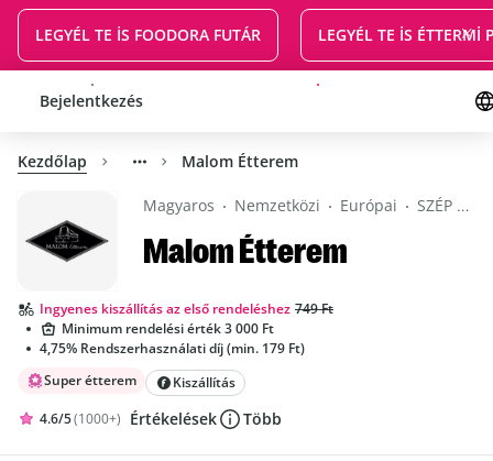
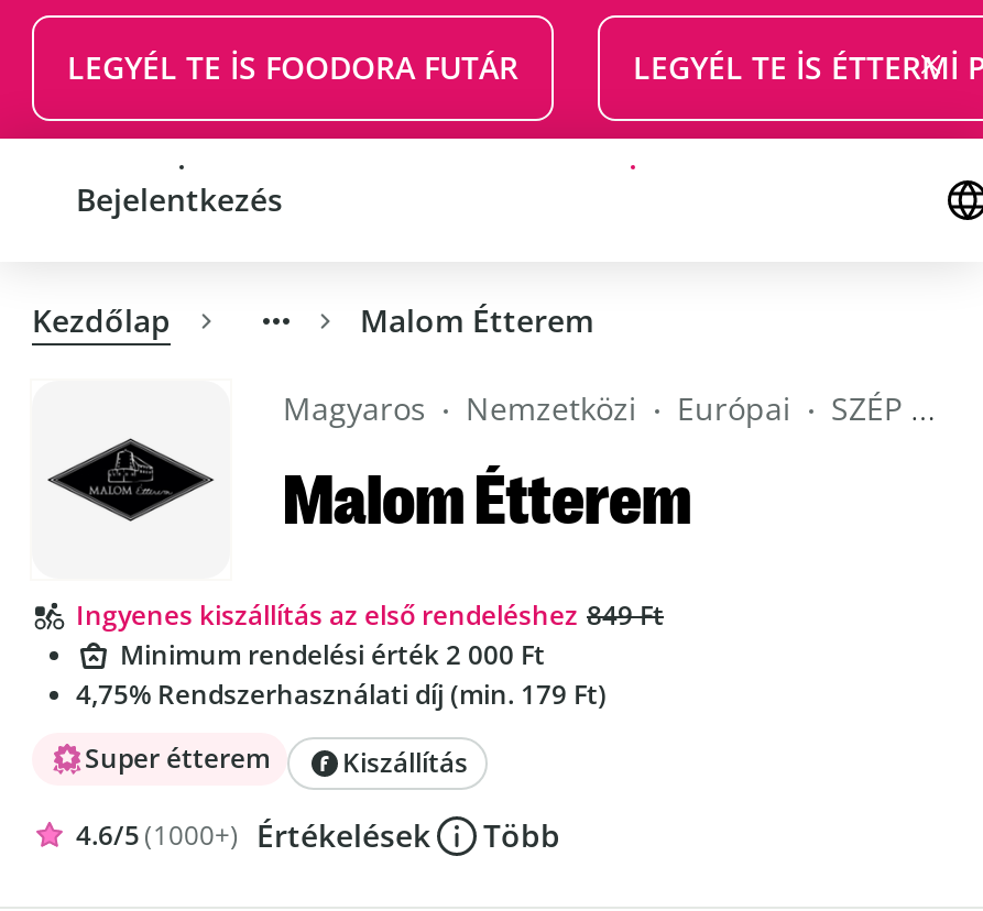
- Ingyenes kiszállítás az első rendeléshez 749 Ft
+ Ingyenes kiszállítás az első rendeléshez 849 Ft

- Minimum rendelési érték 3 000 Ft
+ Minimum rendelési érték 2 000 Ft
